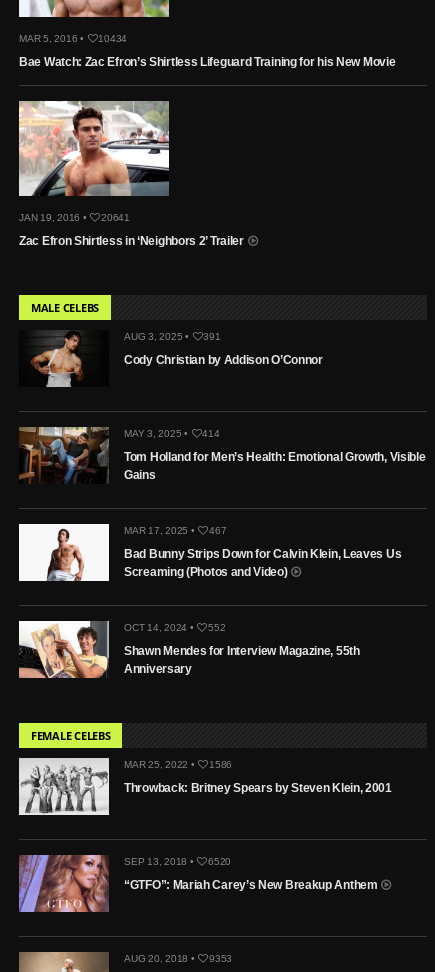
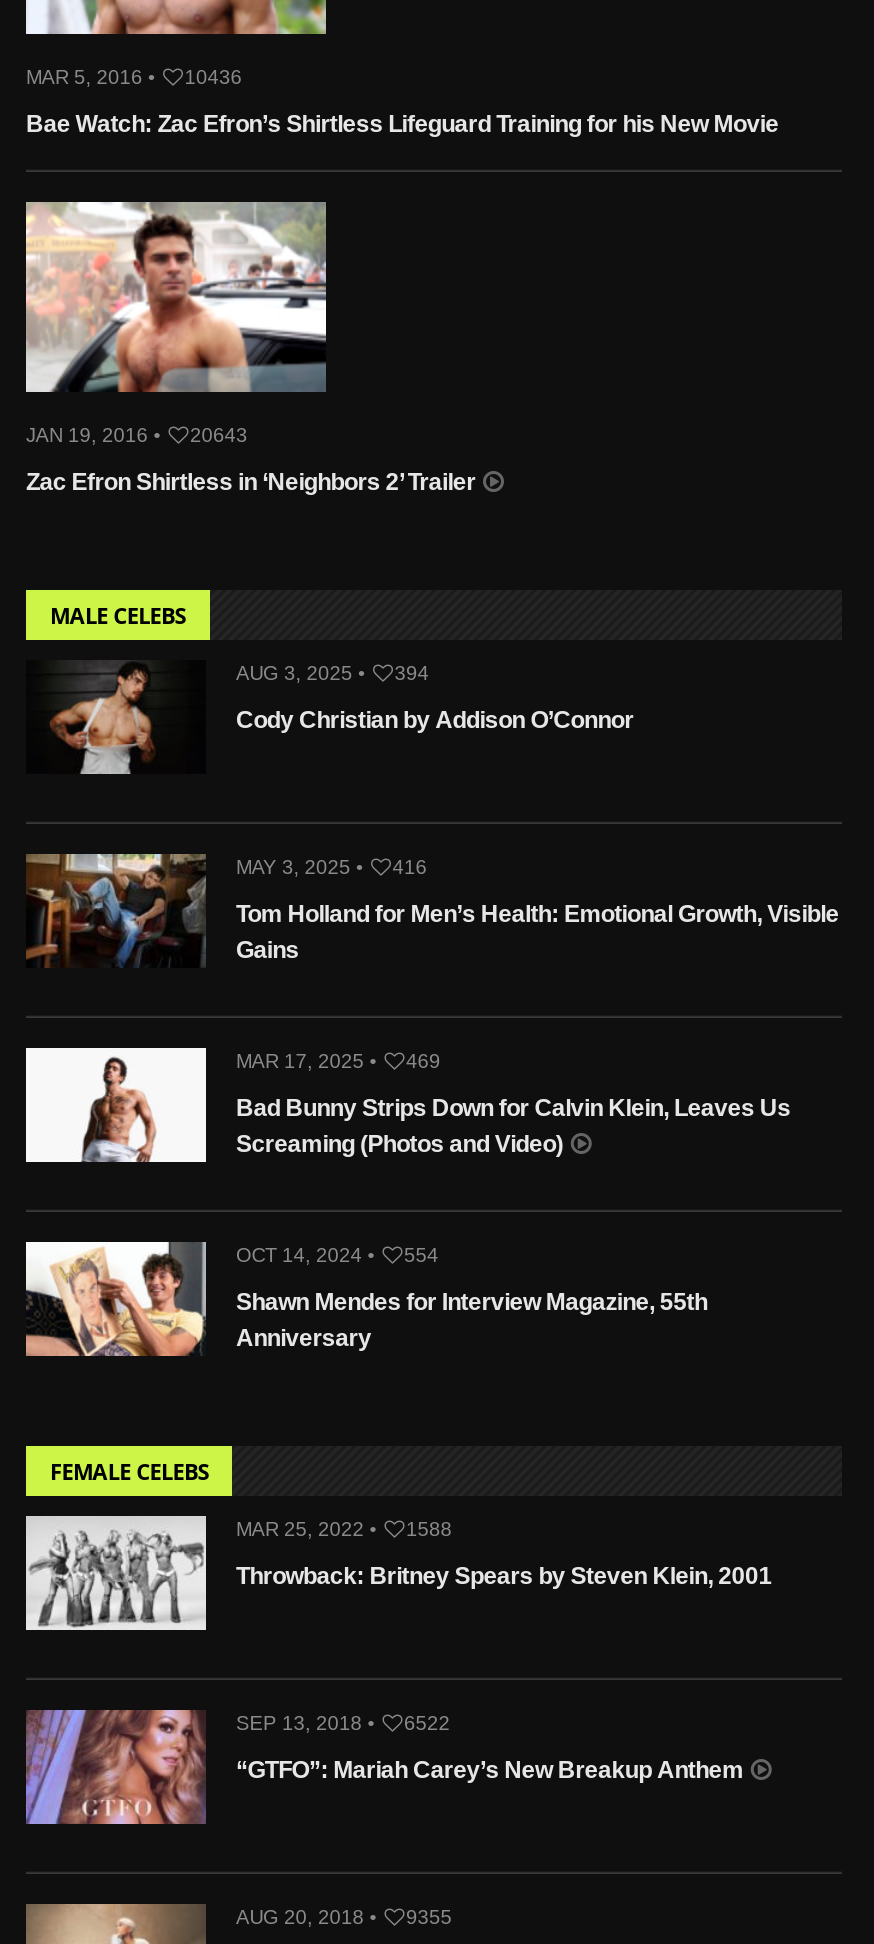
- MAR 5, 2016 • 10434
+ MAR 5, 2016 • 10436

- JAN 19, 2016 • 20641
+ JAN 19, 2016 • 20643

- AUG 3, 2025 • 391
+ AUG 3, 2025 • 394

- MAY 3, 2025 • 414
+ MAY 3, 2025 • 416

- MAR 17, 2025 • 467
+ MAR 17, 2025 • 469

- OCT 14, 2024 • 552
+ OCT 14, 2024 • 554

- MAR 25, 2022 • 1586
+ MAR 25, 2022 • 1588

- SEP 13, 2018 • 6520
+ SEP 13, 2018 • 6522

- AUG 20, 2018 • 9353
+ AUG 20, 2018 • 9355
